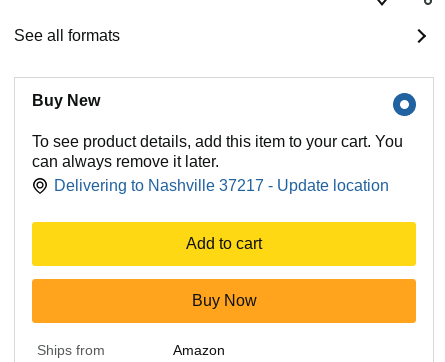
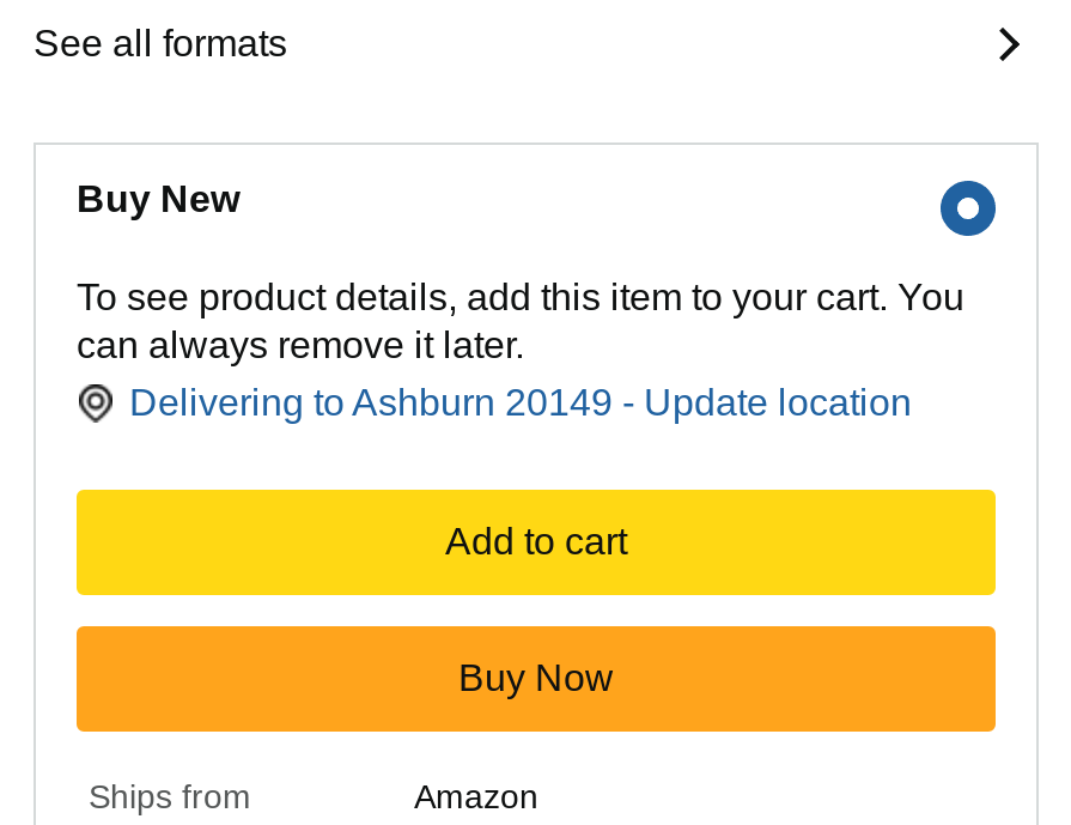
- Delivering to Nashville 37217 - Update location
+ Delivering to Ashburn 20149 - Update location
